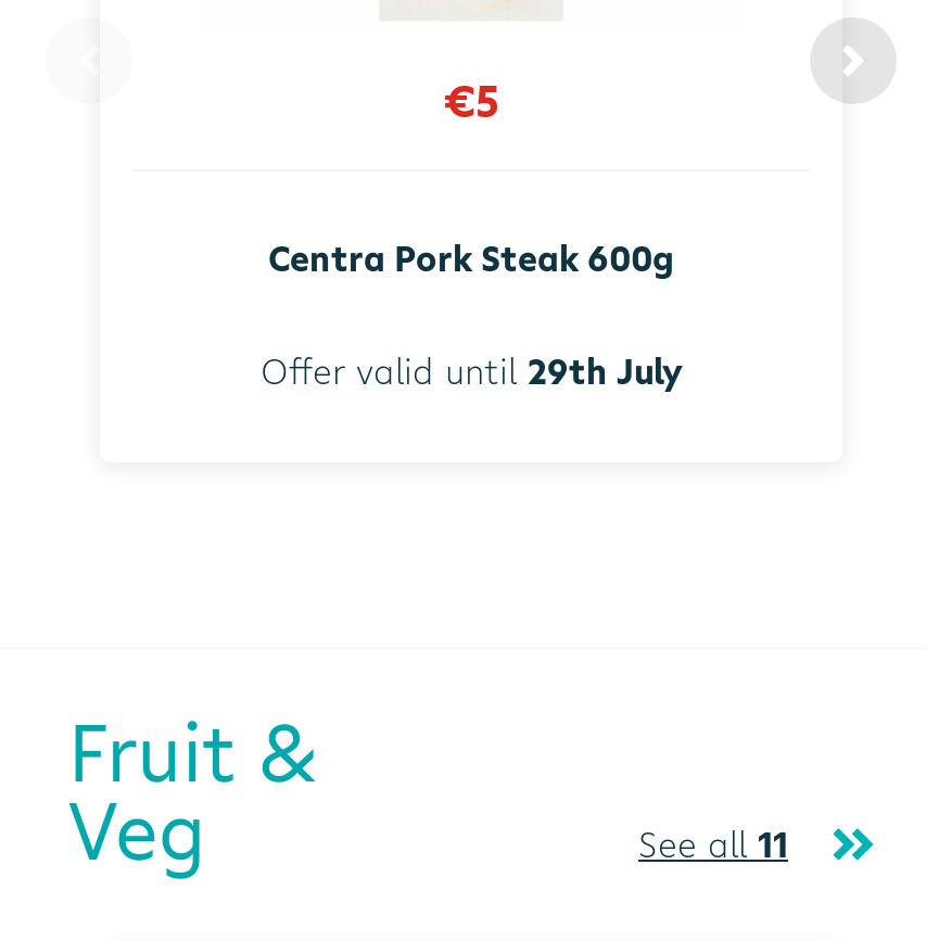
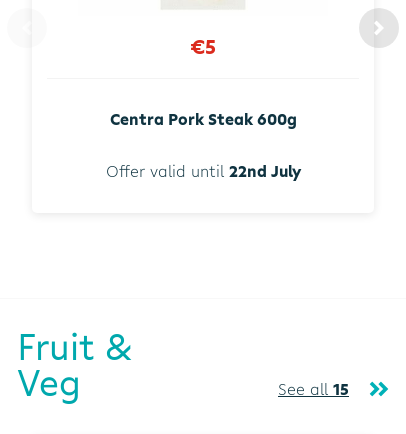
- Offer valid until 29th July
+ Offer valid until 22nd July

- See all 11
+ See all 15
